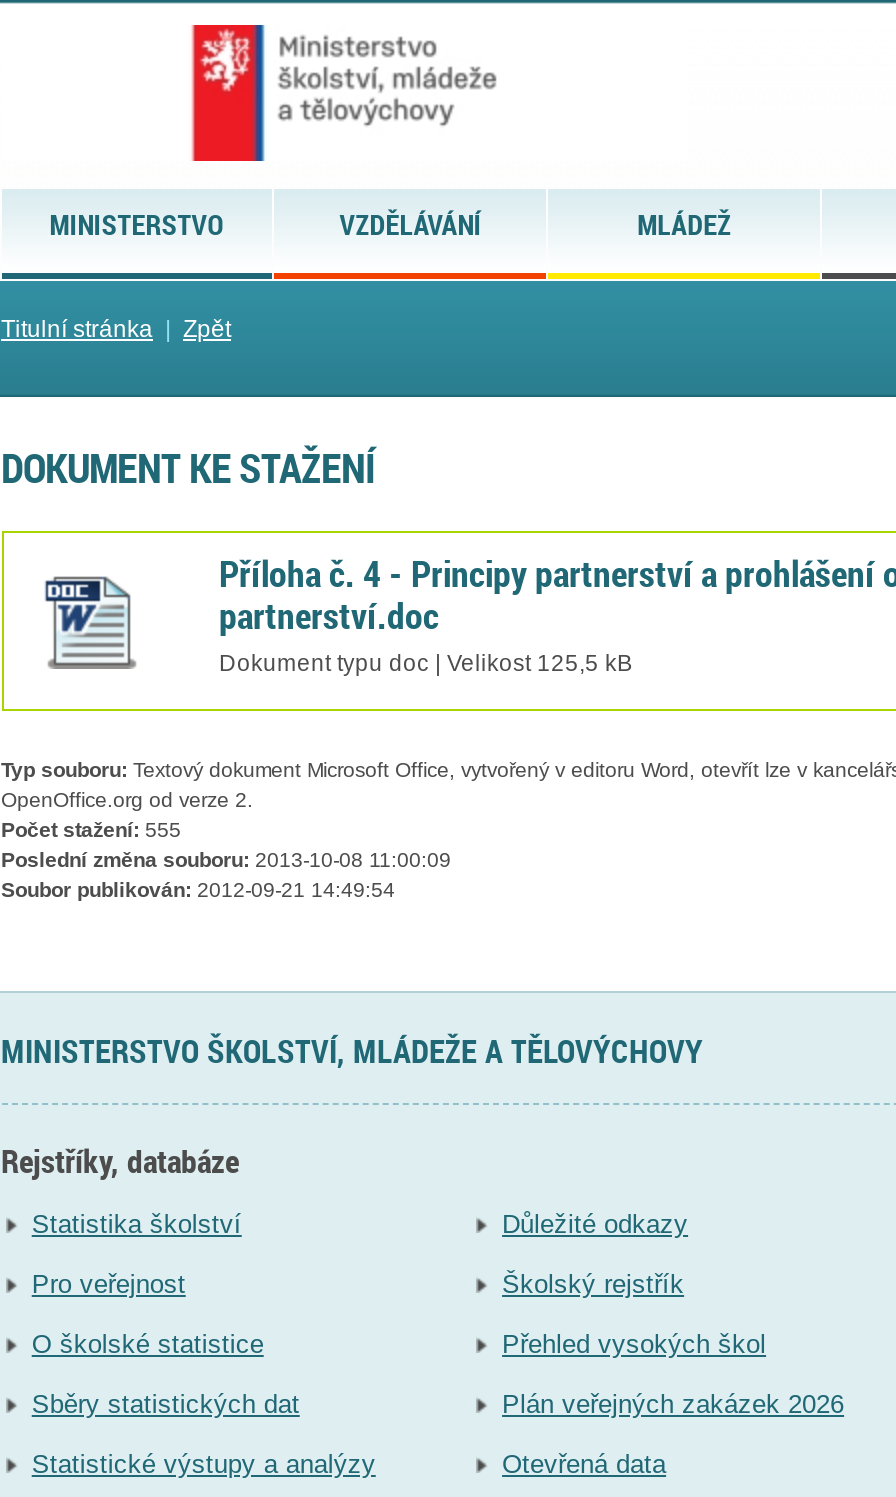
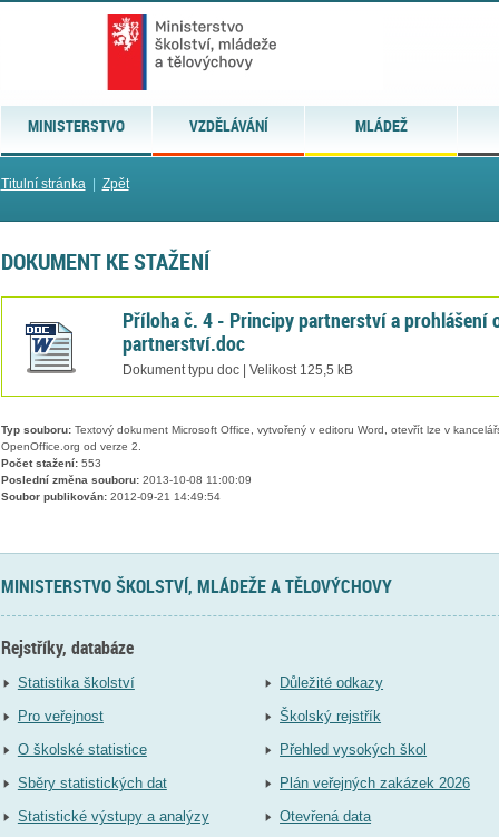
- Počet stažení: 555
+ Počet stažení: 553
